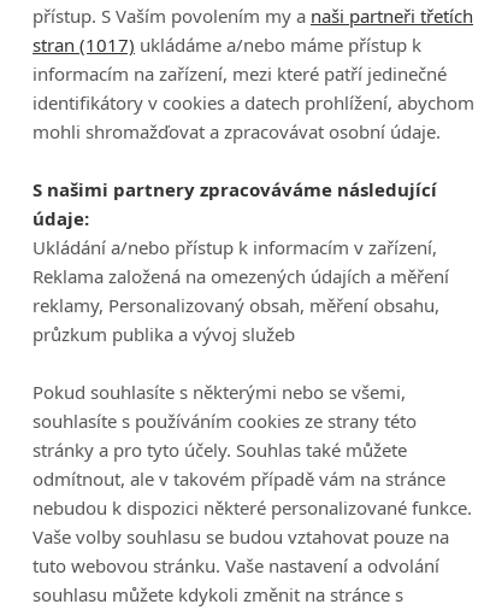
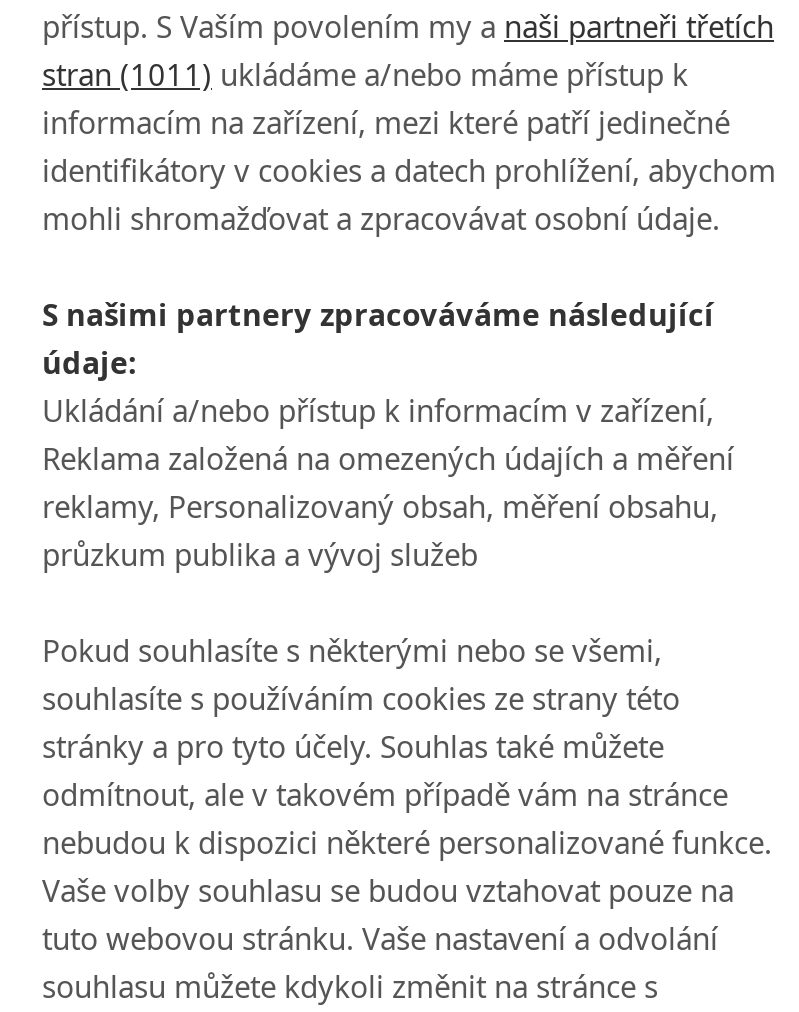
- stran (1017) ukládáme a/nebo máme přístup k
+ stran (1011) ukládáme a/nebo máme přístup k
